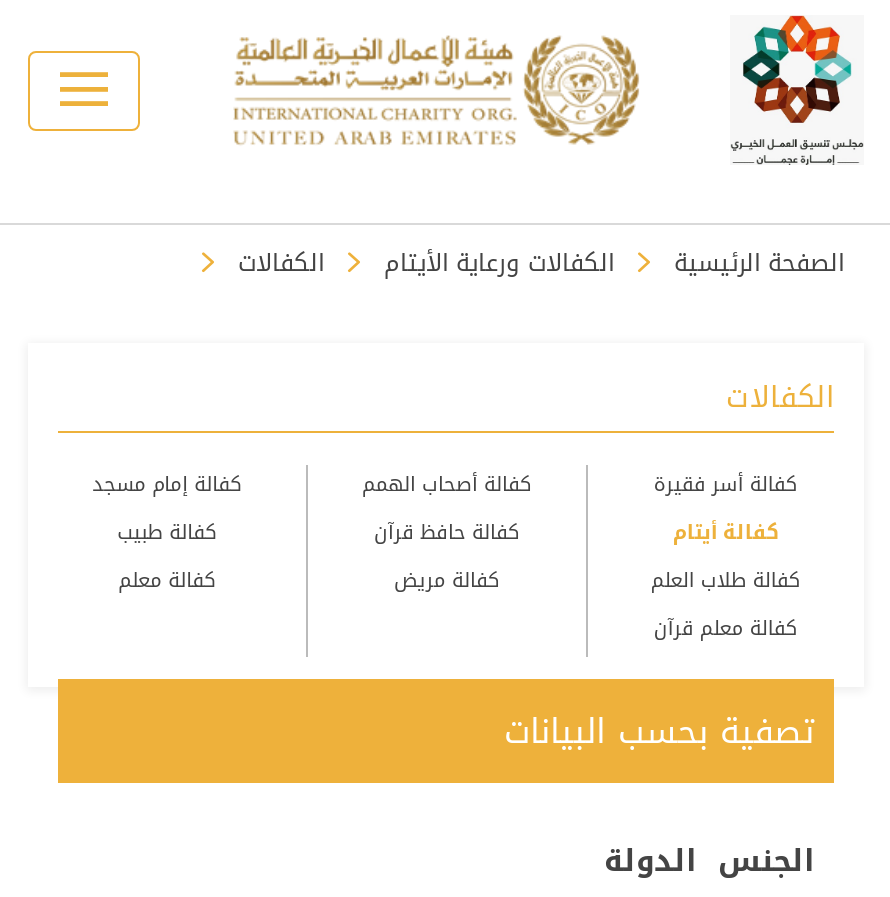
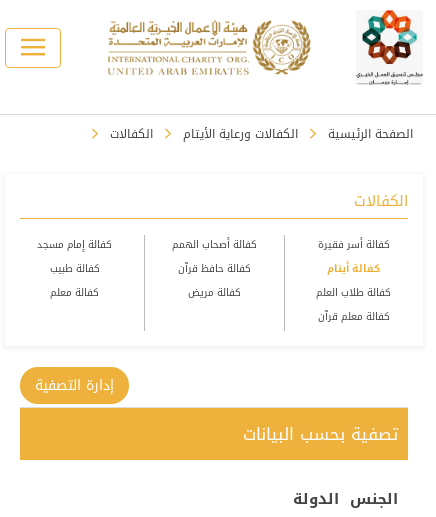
+ إدارة التصفية
